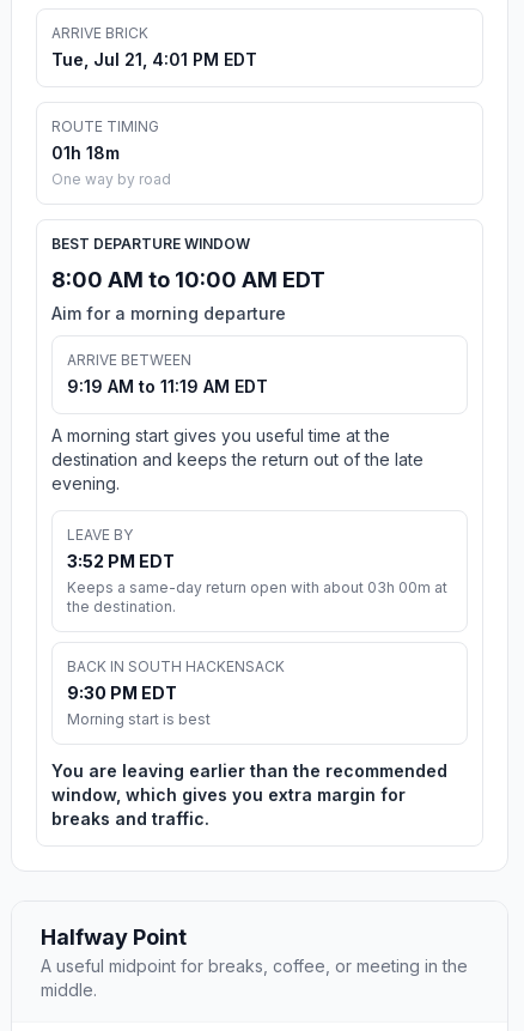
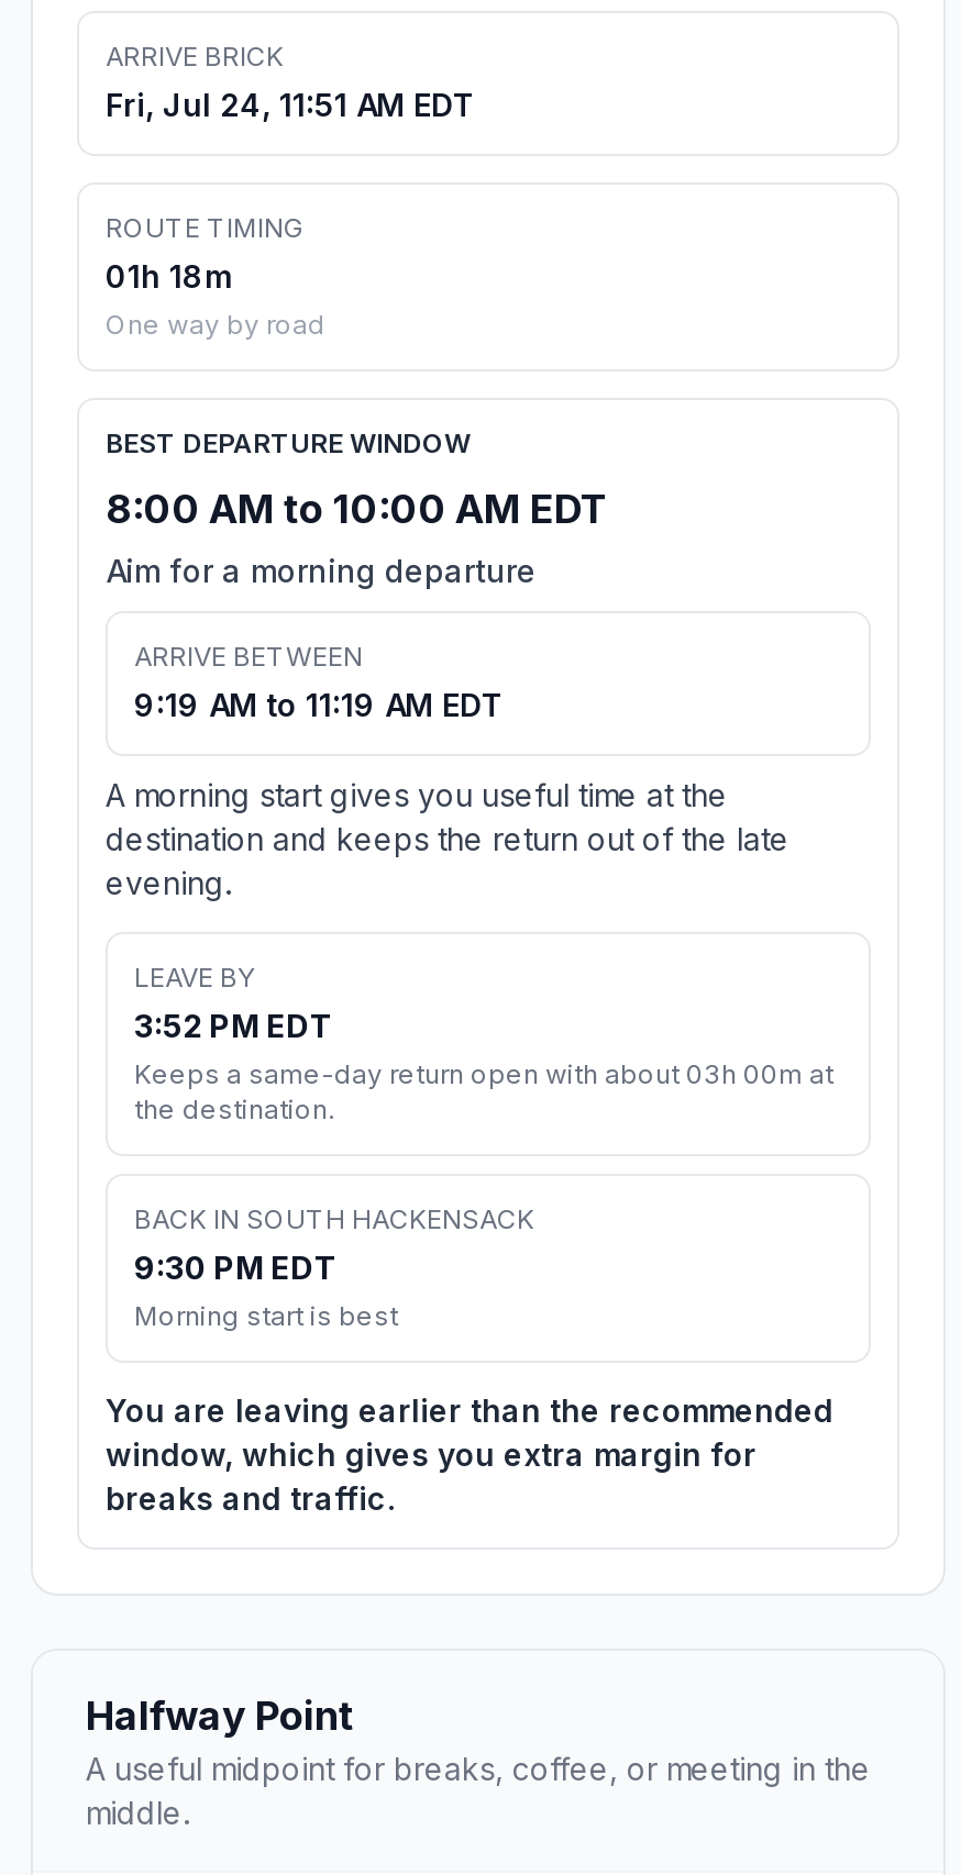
- Tue, Jul 21, 4:01 PM EDT
+ Fri, Jul 24, 11:51 AM EDT
